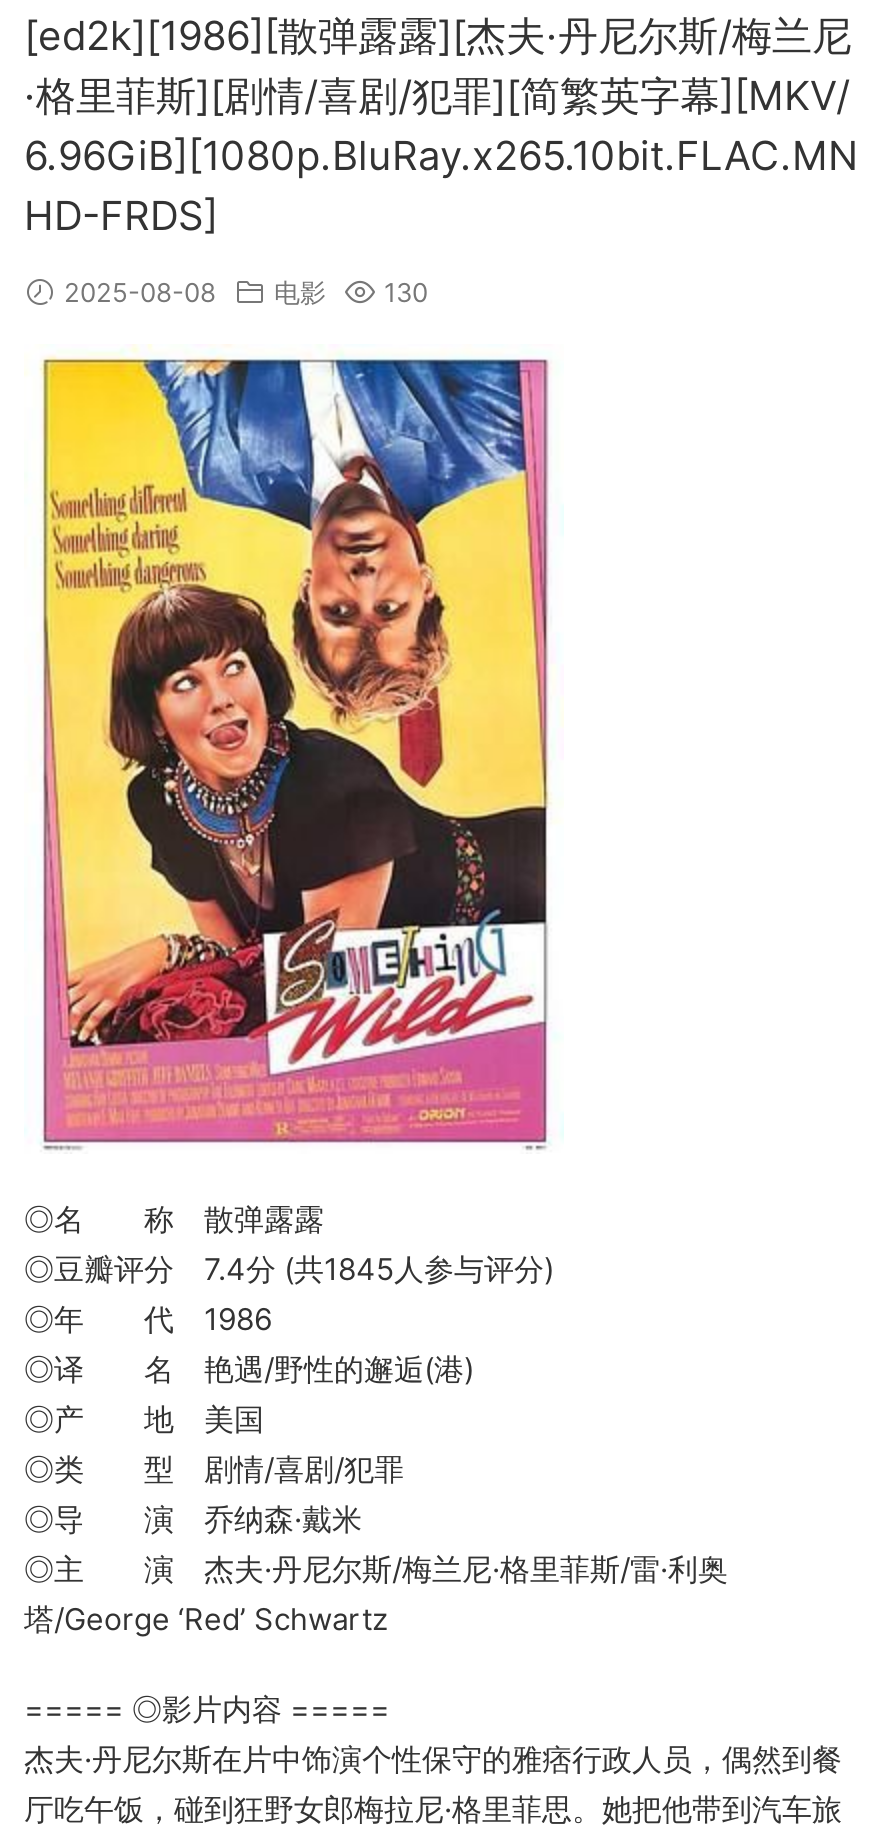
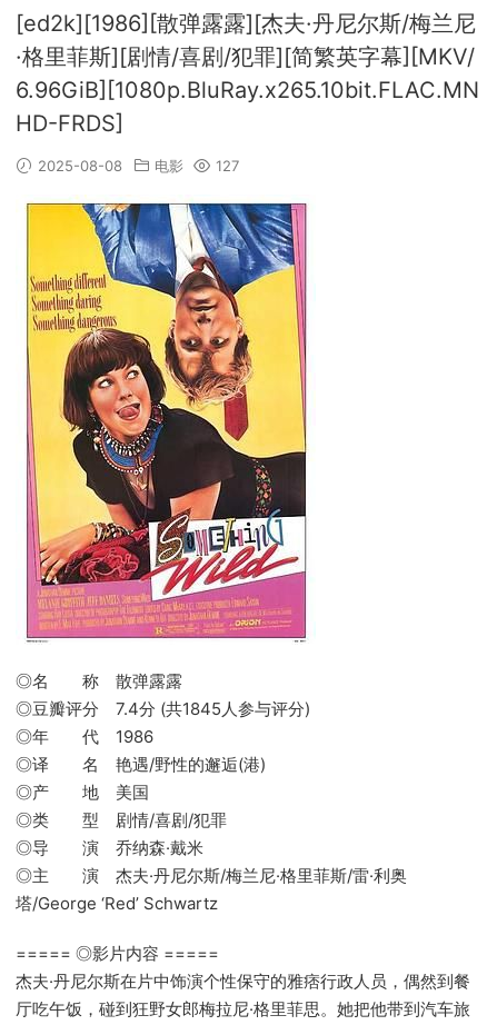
- 2025-08-08 电影 130
+ 2025-08-08 电影 127
